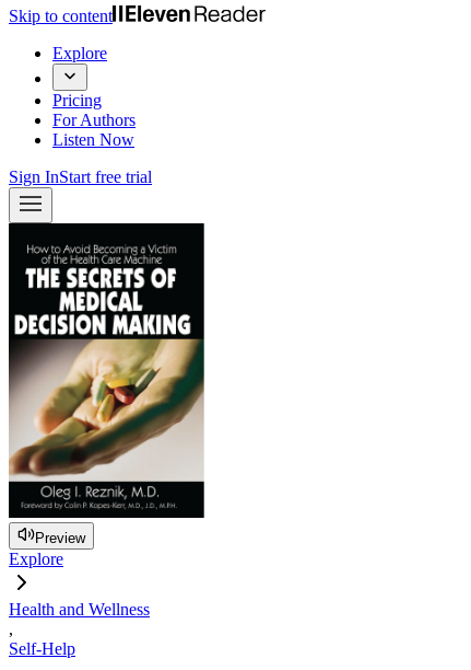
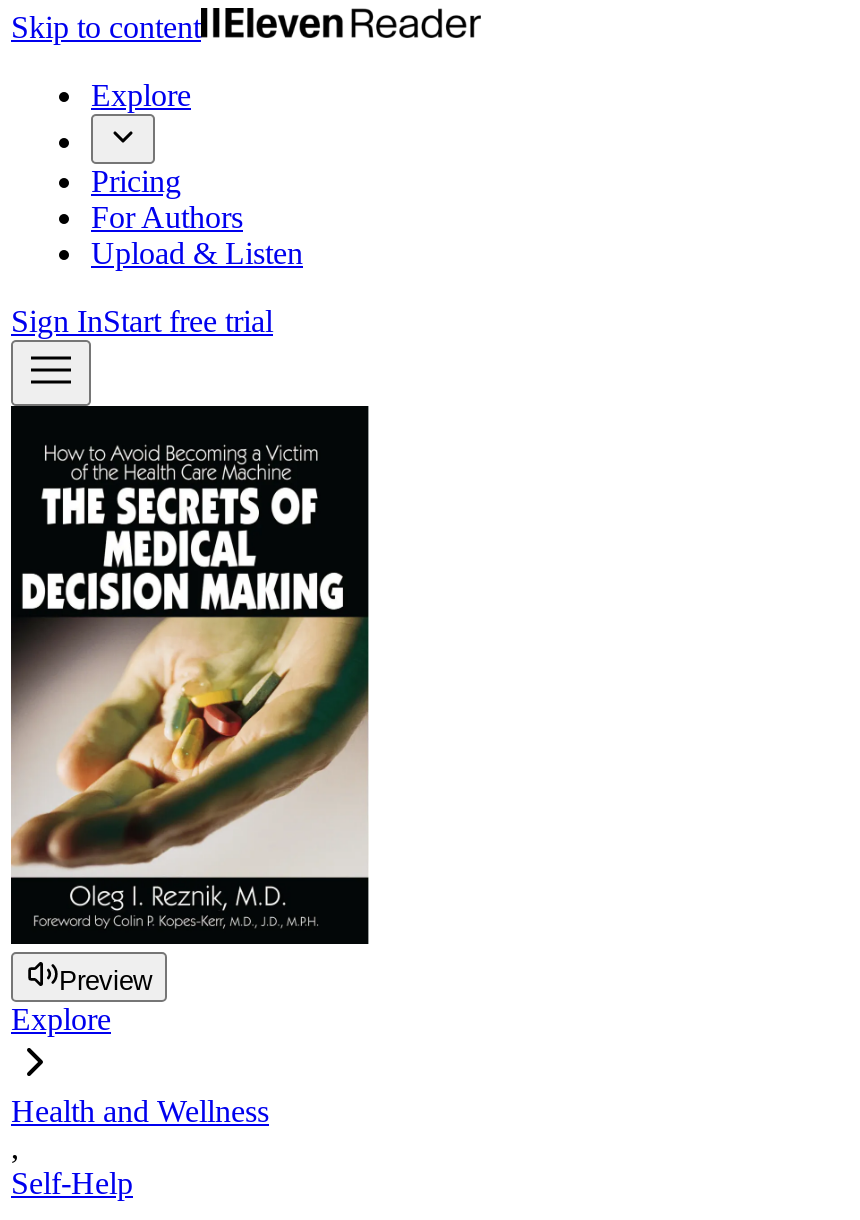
- Listen Now
+ Upload & Listen
